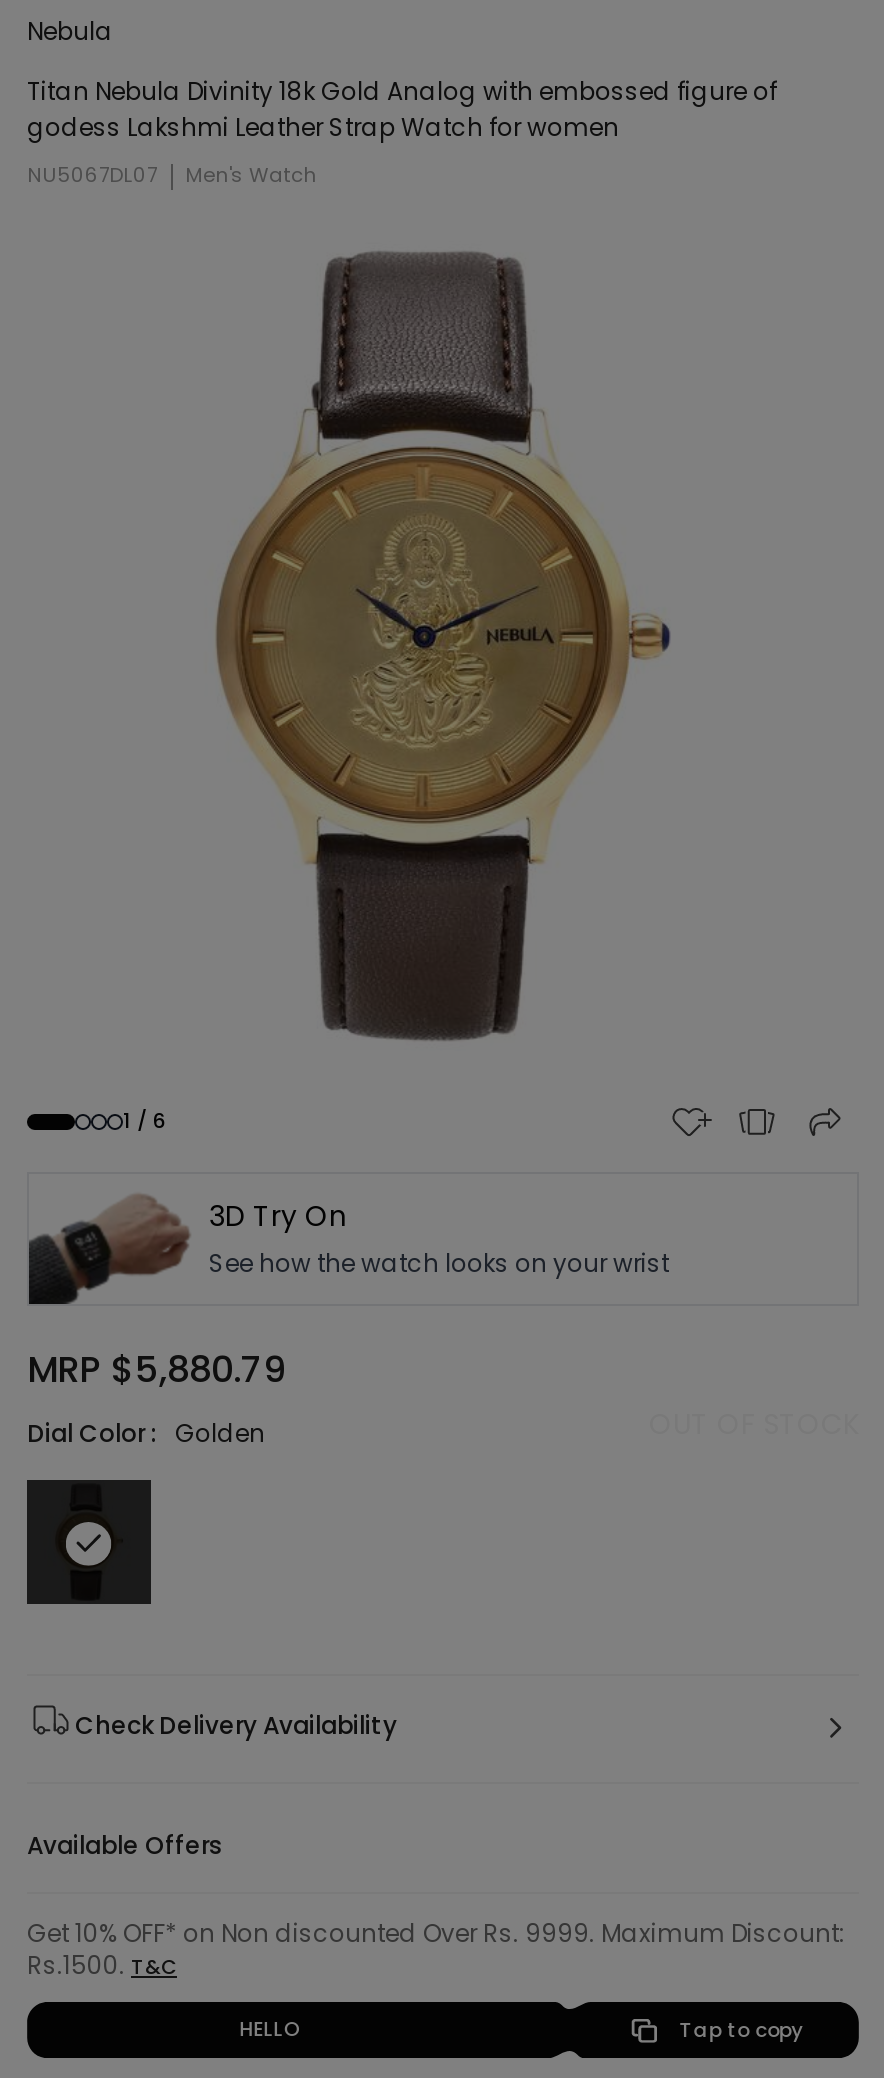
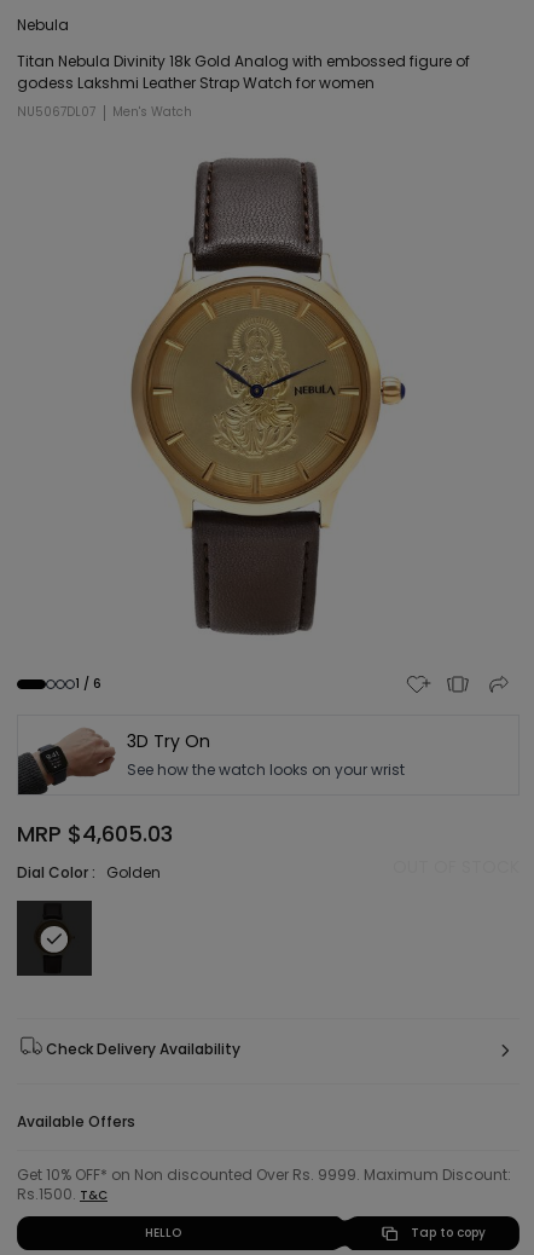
- MRP $5,880.79
+ MRP $4,605.03
